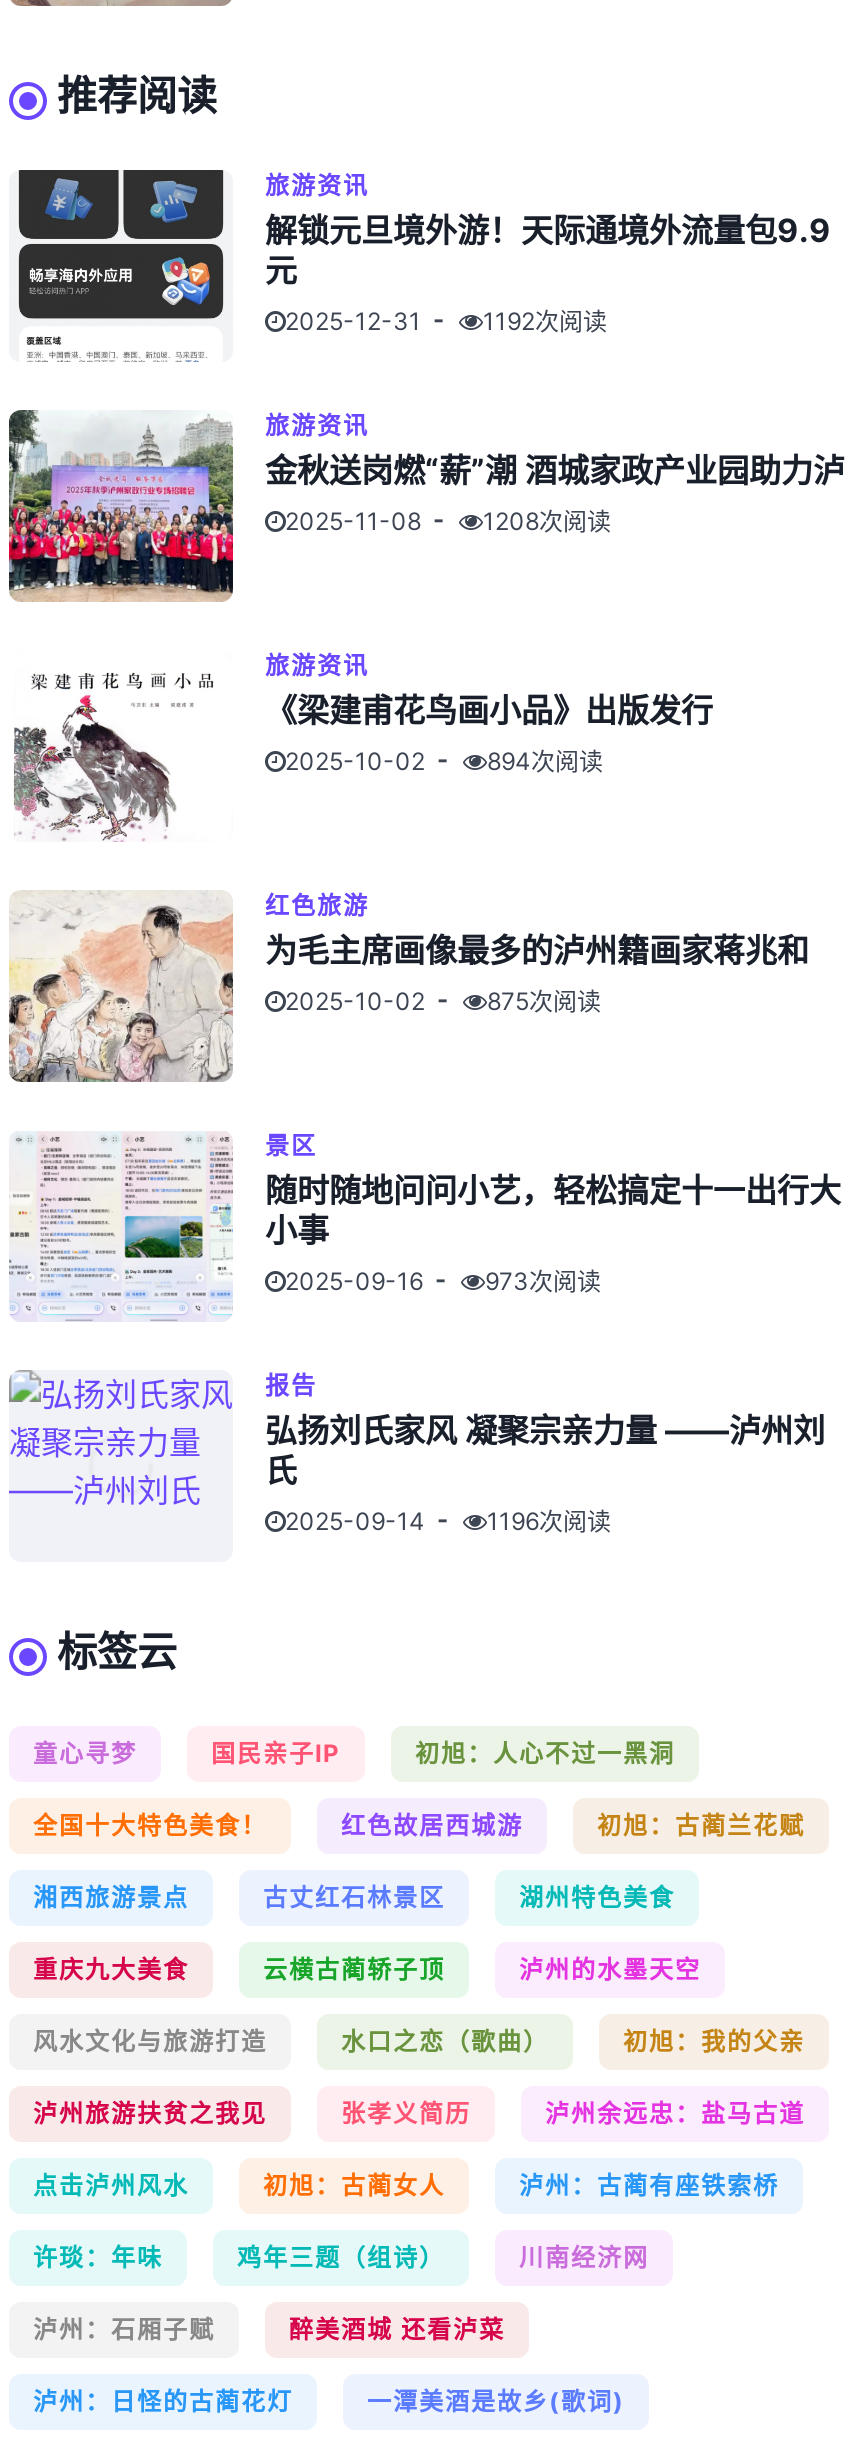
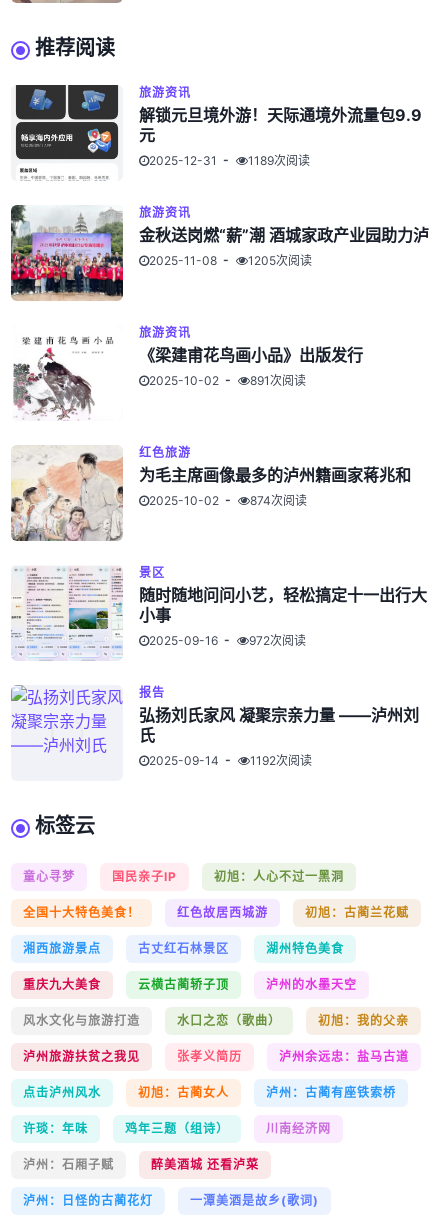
- 1192次阅读
+ 1189次阅读

- 1208次阅读
+ 1205次阅读

- 894次阅读
+ 891次阅读

- 875次阅读
+ 874次阅读

- 973次阅读
+ 972次阅读

- 1196次阅读
+ 1192次阅读
